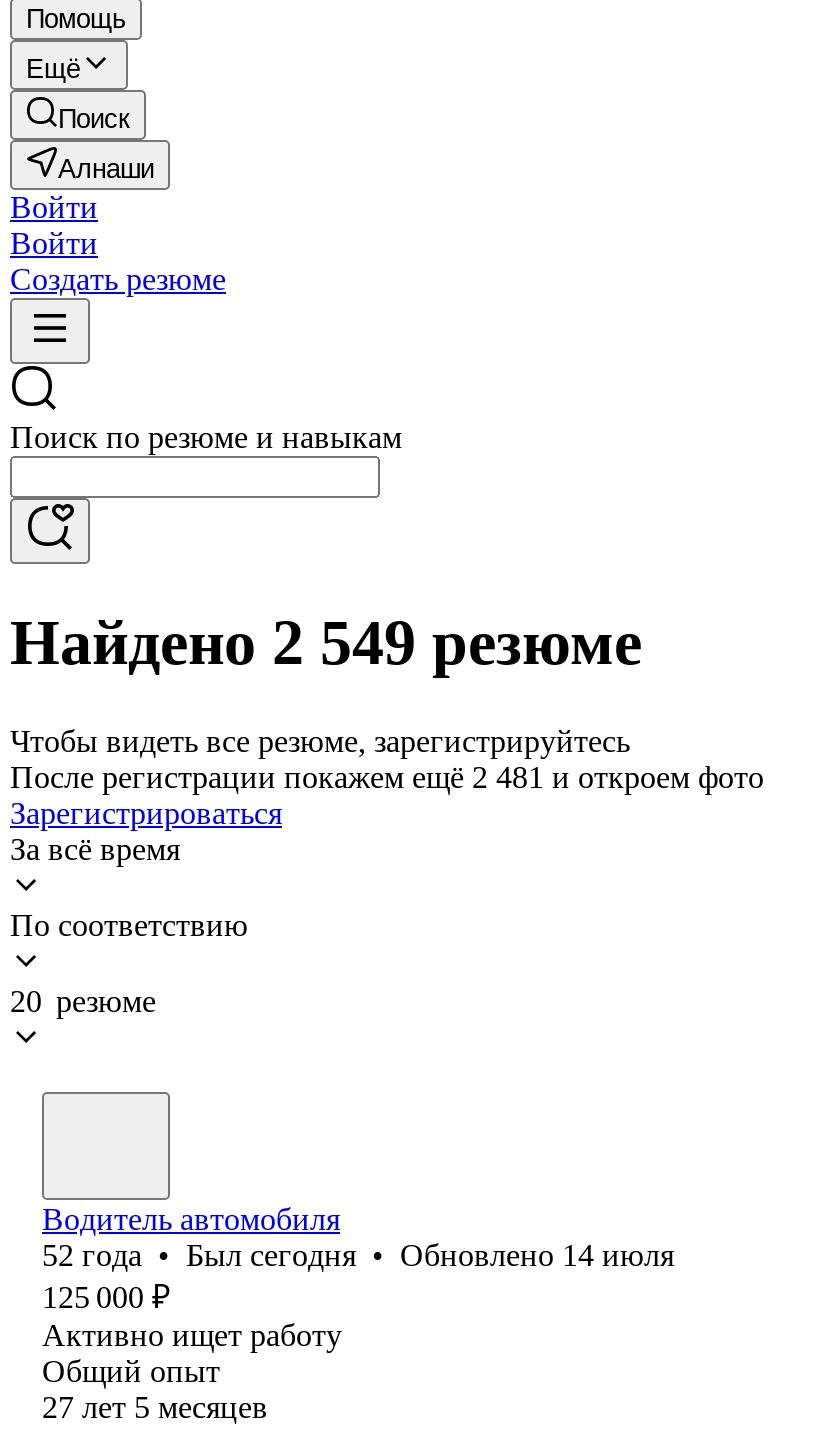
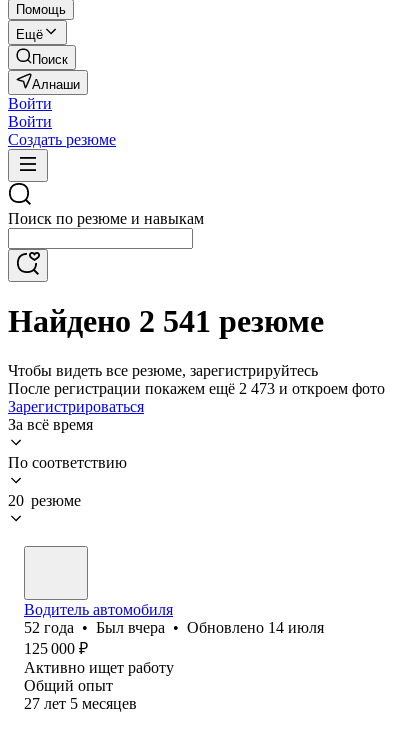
- Найдено 2 549 резюме
+ Найдено 2 541 резюме

- После регистрации покажем ещё 2 481 и откроем фото
+ После регистрации покажем ещё 2 473 и откроем фото

- 52 года • Был сегодня • Обновлено 14 июля
+ 52 года • Был вчера • Обновлено 14 июля
